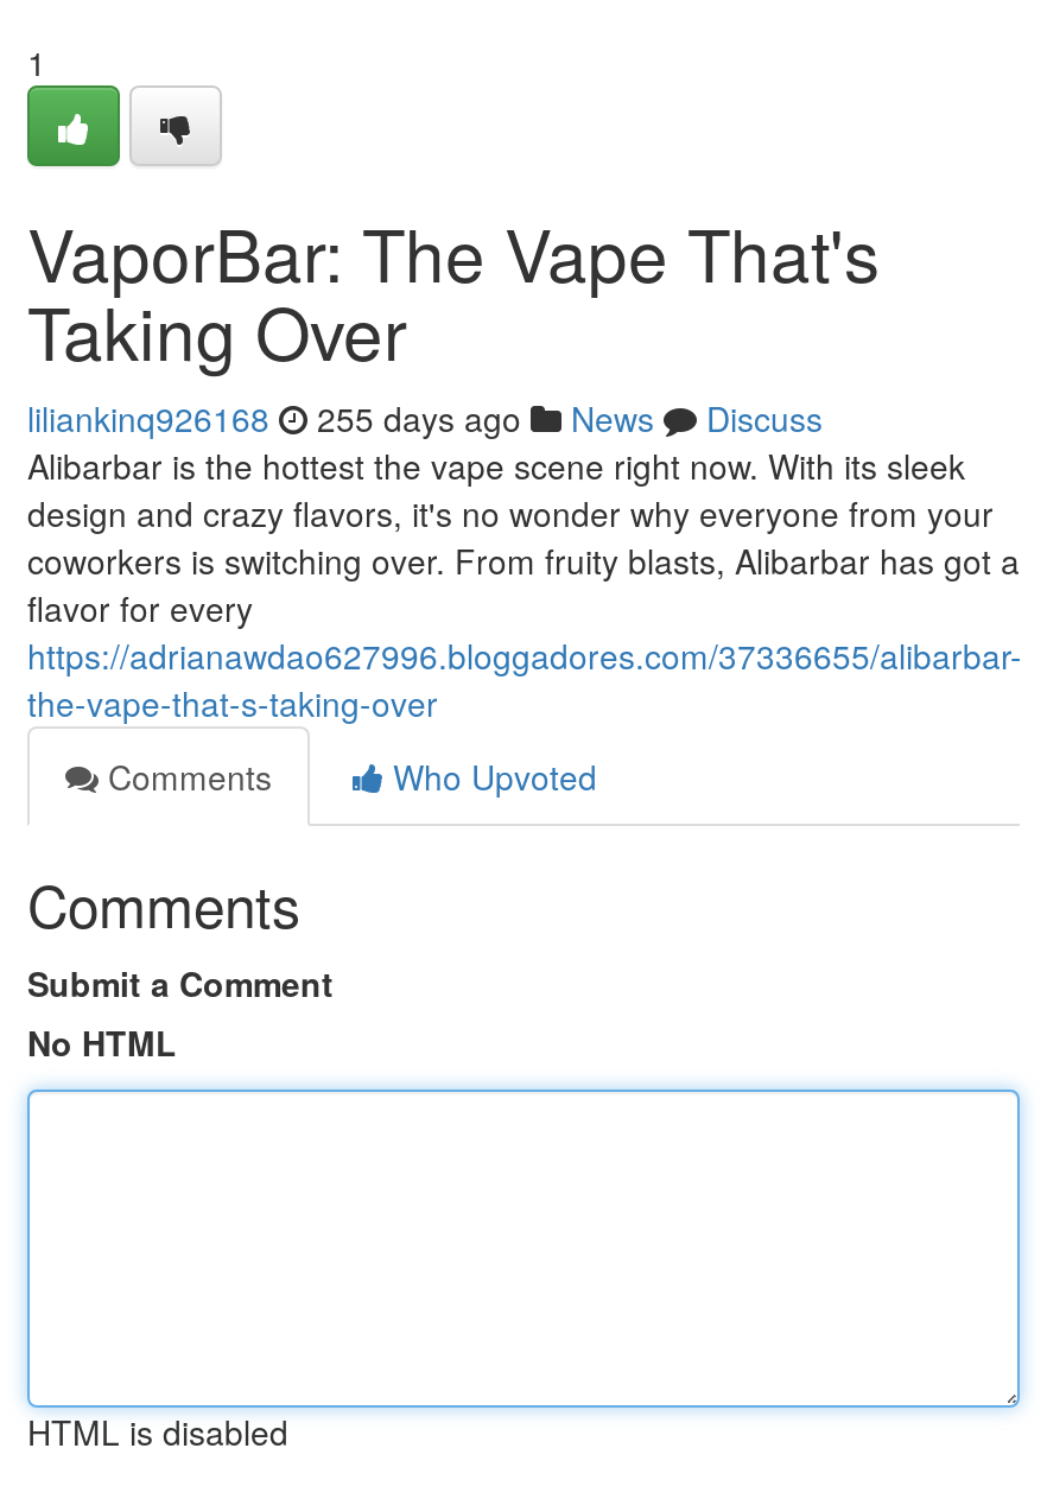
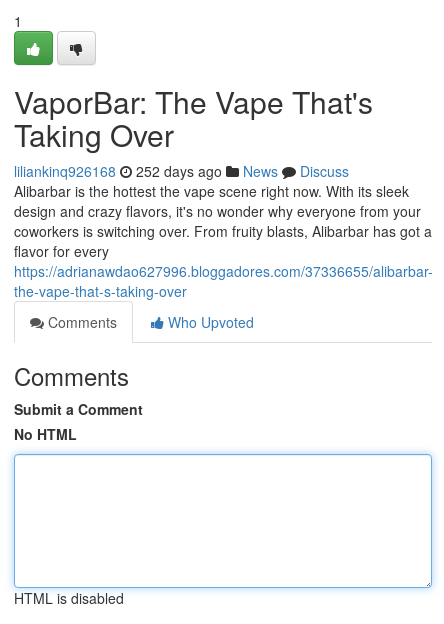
- liliankinq926168 255 days ago News Discuss
+ liliankinq926168 252 days ago News Discuss
